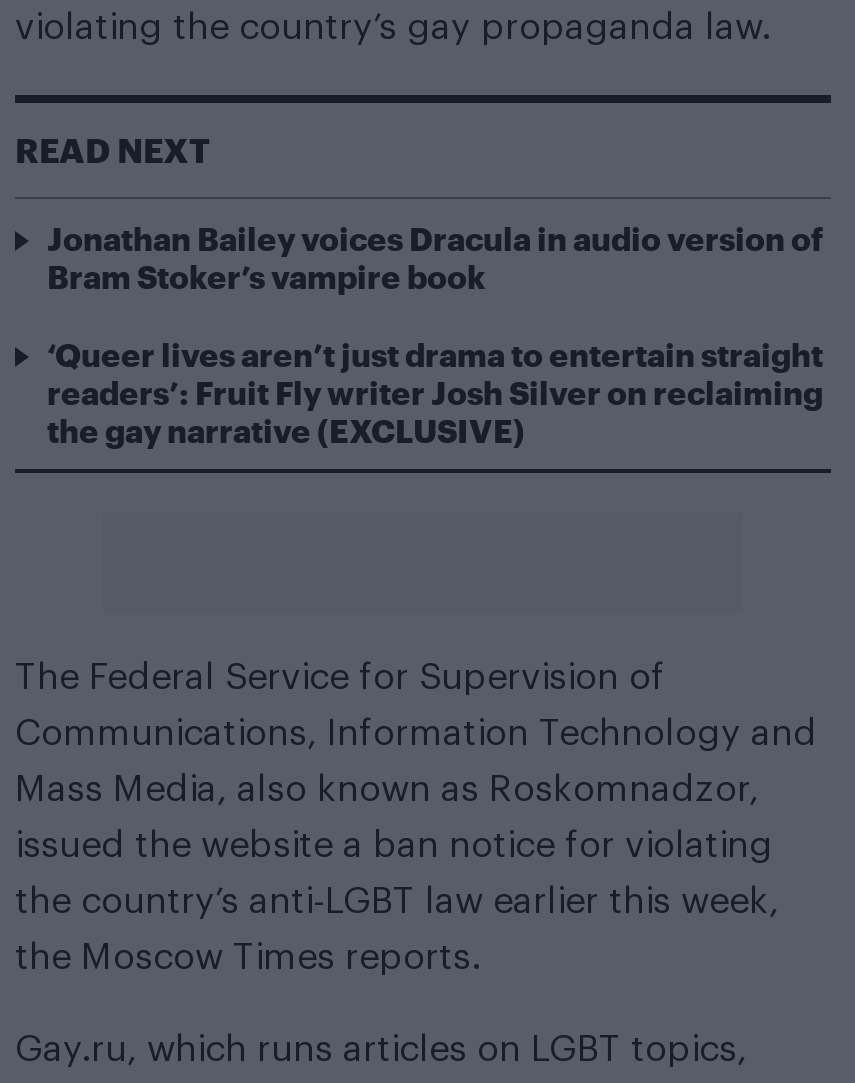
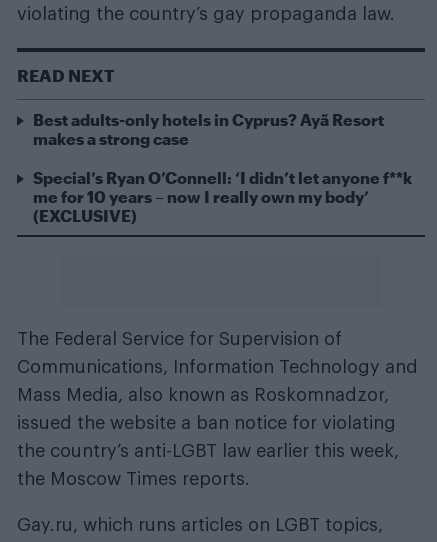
- Jonathan Bailey voices Dracula in audio version of
- Bram Stoker’s vampire book
+ Best adults-only hotels in Cyprus? Ayã Resort
+ makes a strong case

- ‘Queer lives aren’t just drama to entertain straight
- readers’: Fruit Fly writer Josh Silver on reclaiming
- the gay narrative (EXCLUSIVE)
+ Special’s Ryan O’Connell: ‘I didn’t let anyone f**k
+ me for 10 years – now I really own my body’
+ (EXCLUSIVE)
